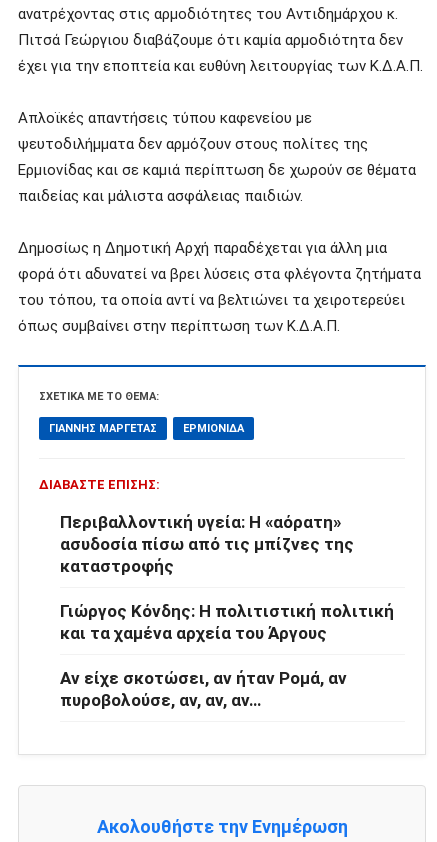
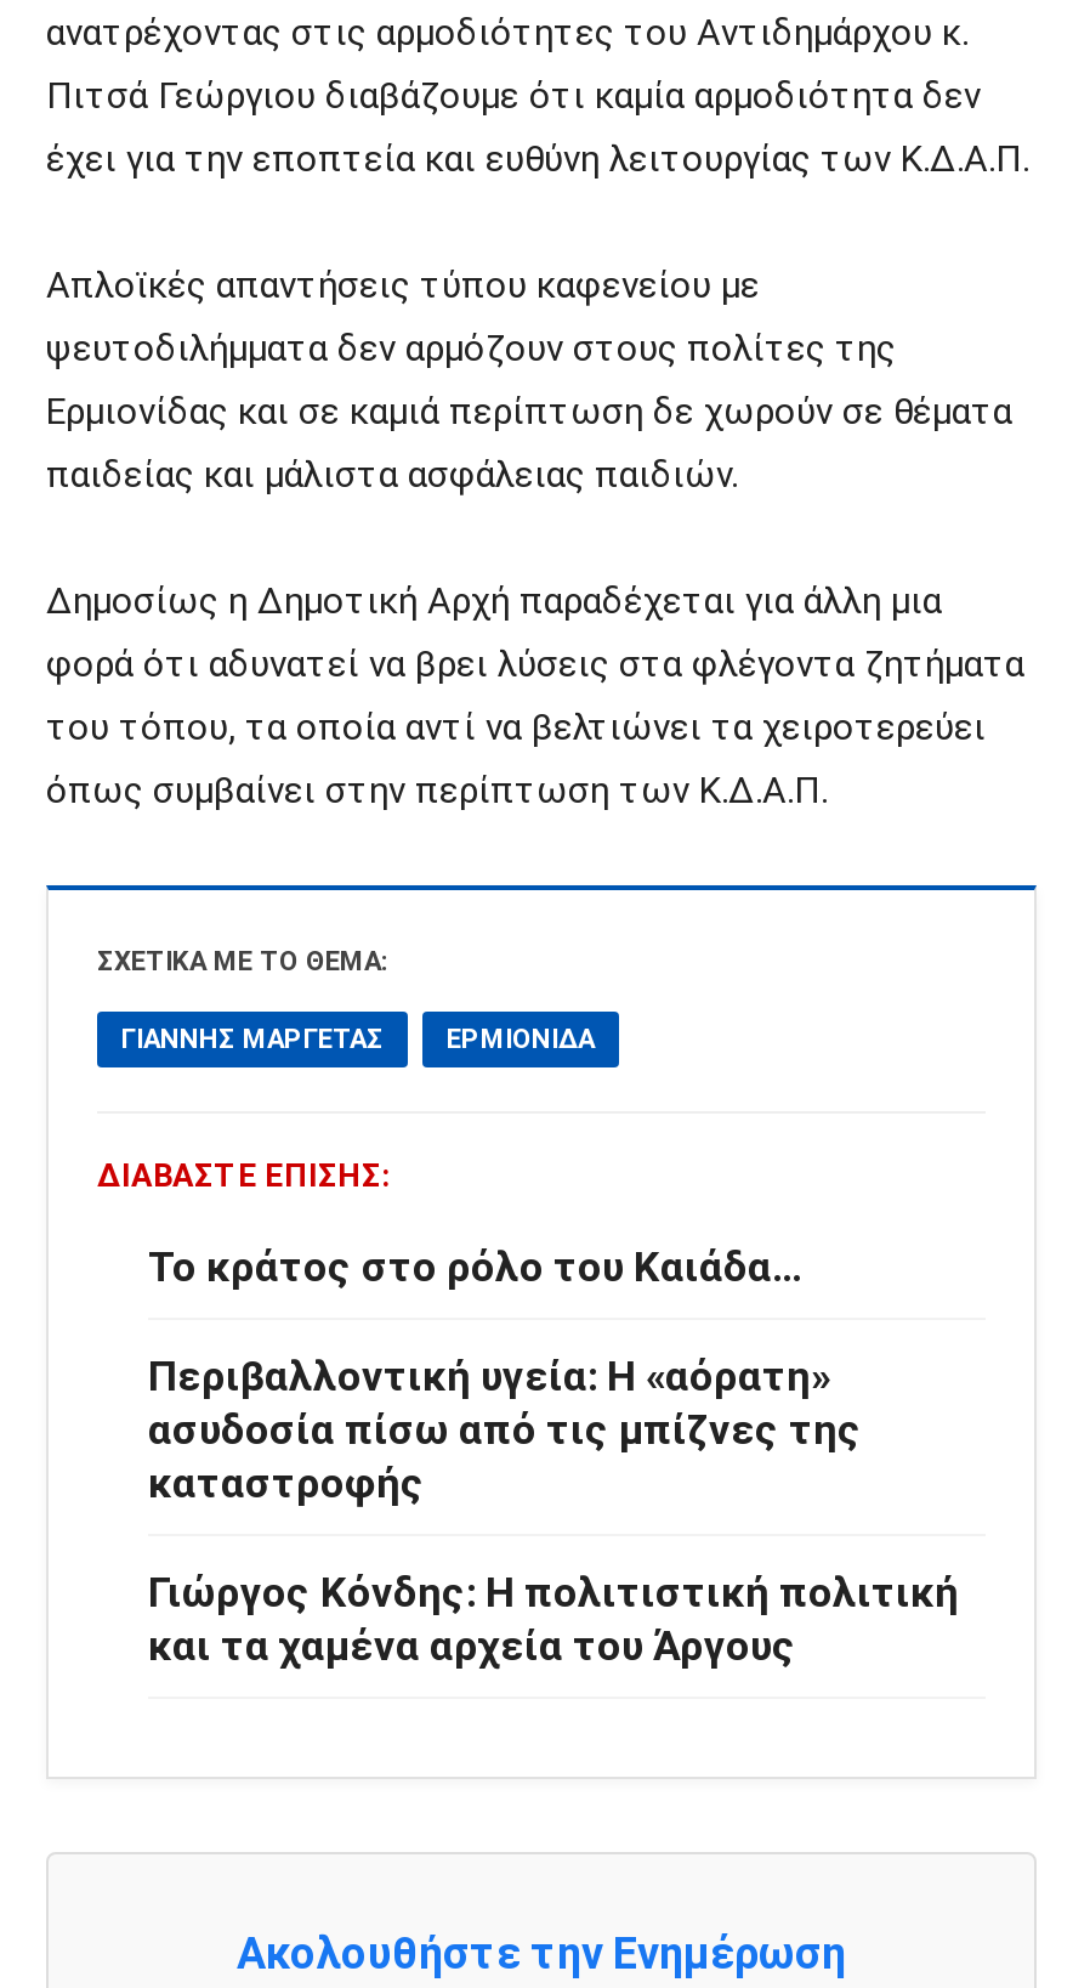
+ Το κράτος στο ρόλο του Καιάδα…

moved down: Περιβαλλοντική υγεία: Η «αόρατη» | ασυδοσία πίσω από τις μπίζνες της | καταστροφής | Γιώργος Κόνδης: Η πολιτιστική πολιτική | και τα χαμένα αρχεία του Άργους

- Αν είχε σκοτώσει, αν ήταν Ρομά, αν
- πυροβολούσε, αν, αν, αν…
